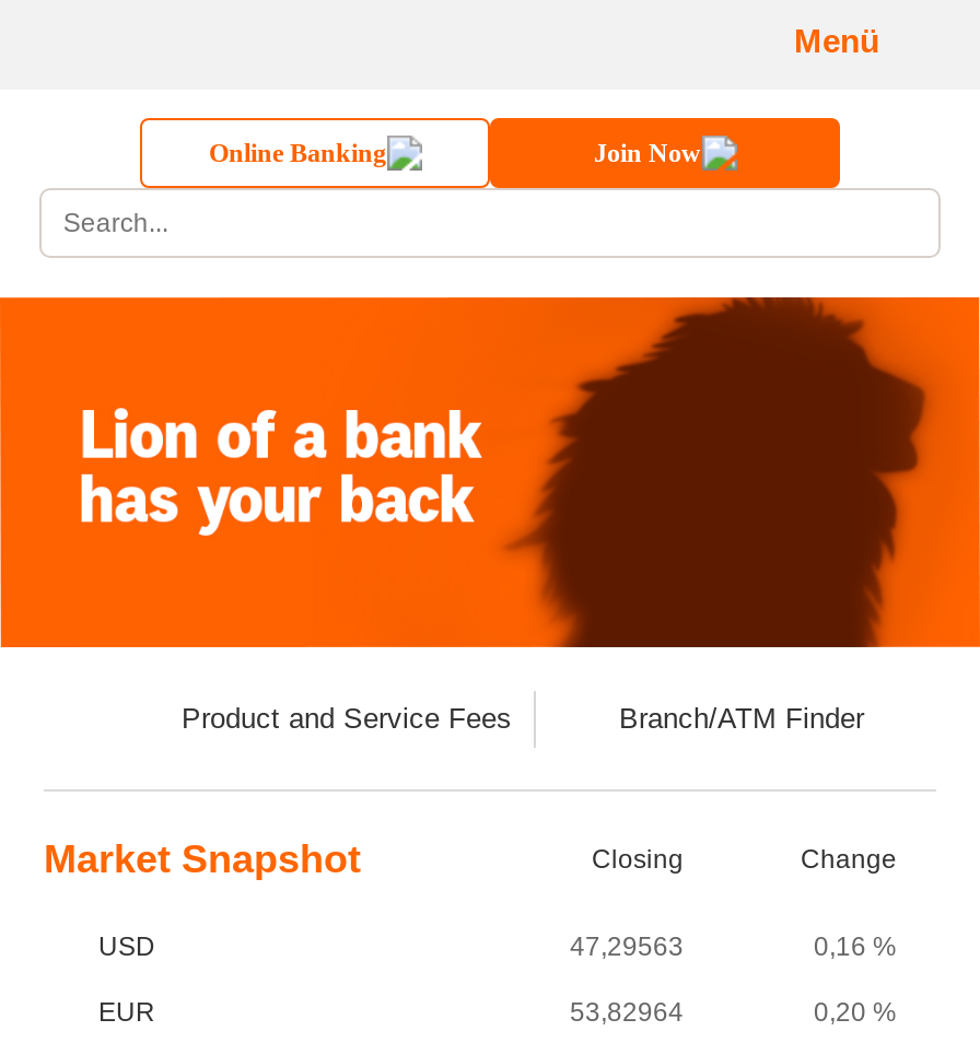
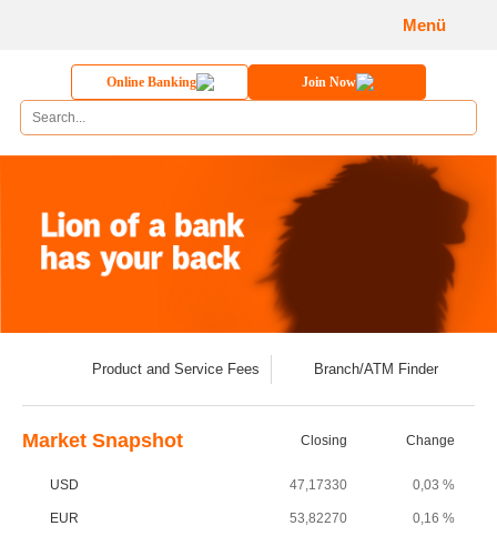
- 47,29563
+ 47,17330

- 0,16 %
+ 0,03 %

- 53,82964
+ 53,82270

- 0,20 %
+ 0,16 %
